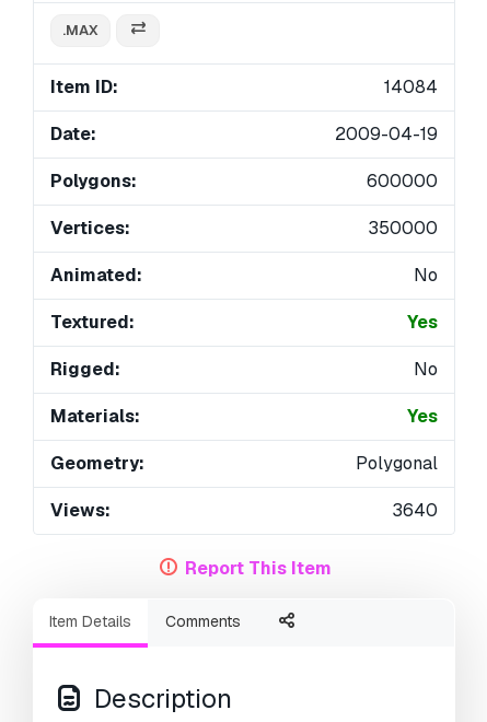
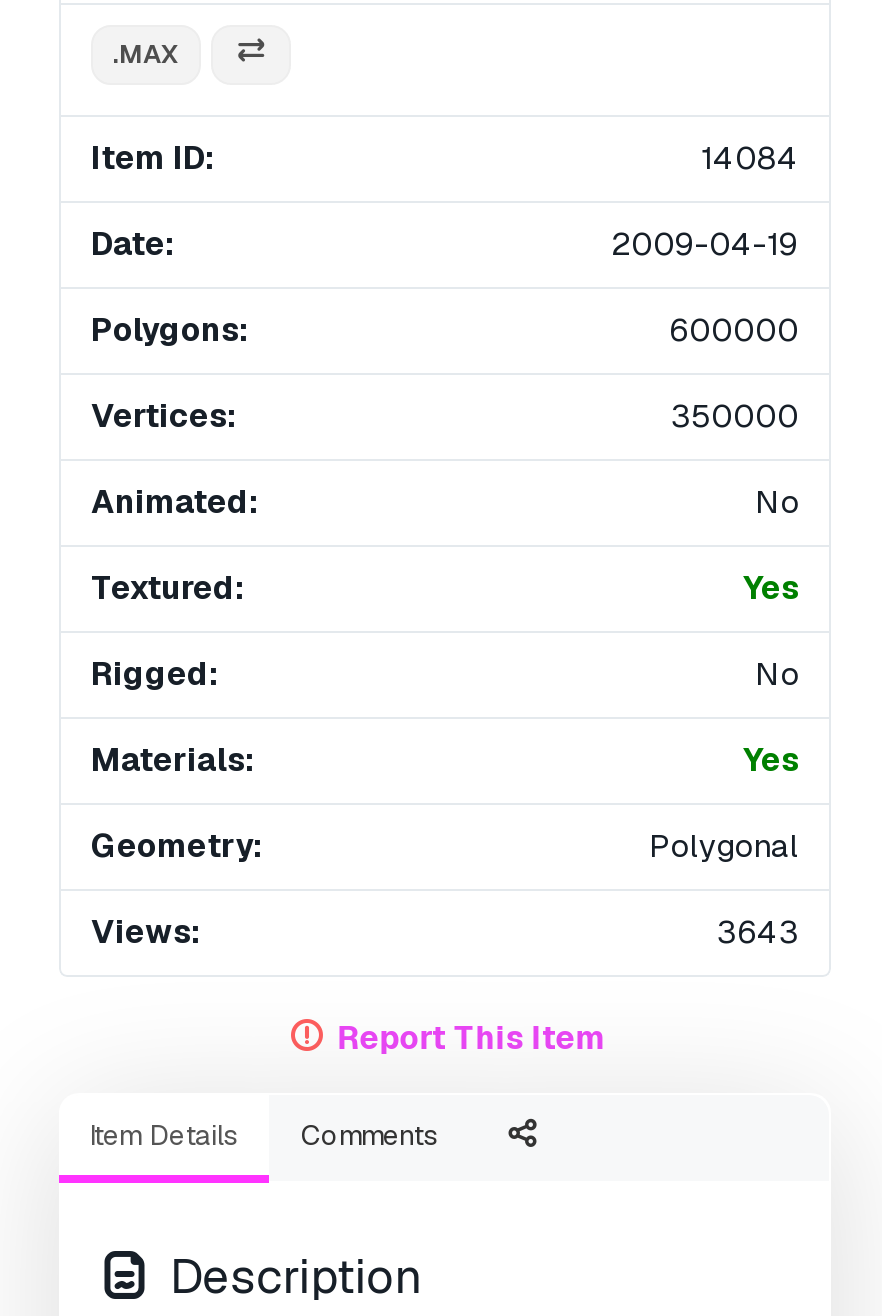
- 3640
+ 3643
